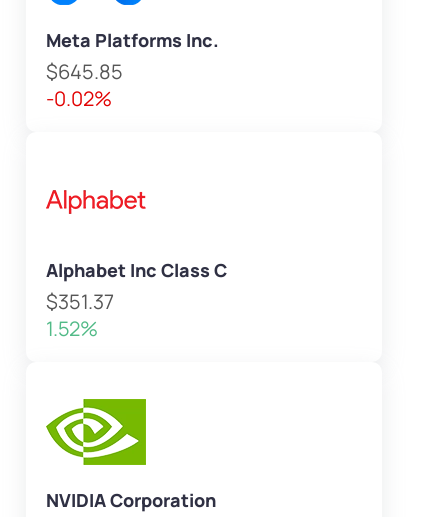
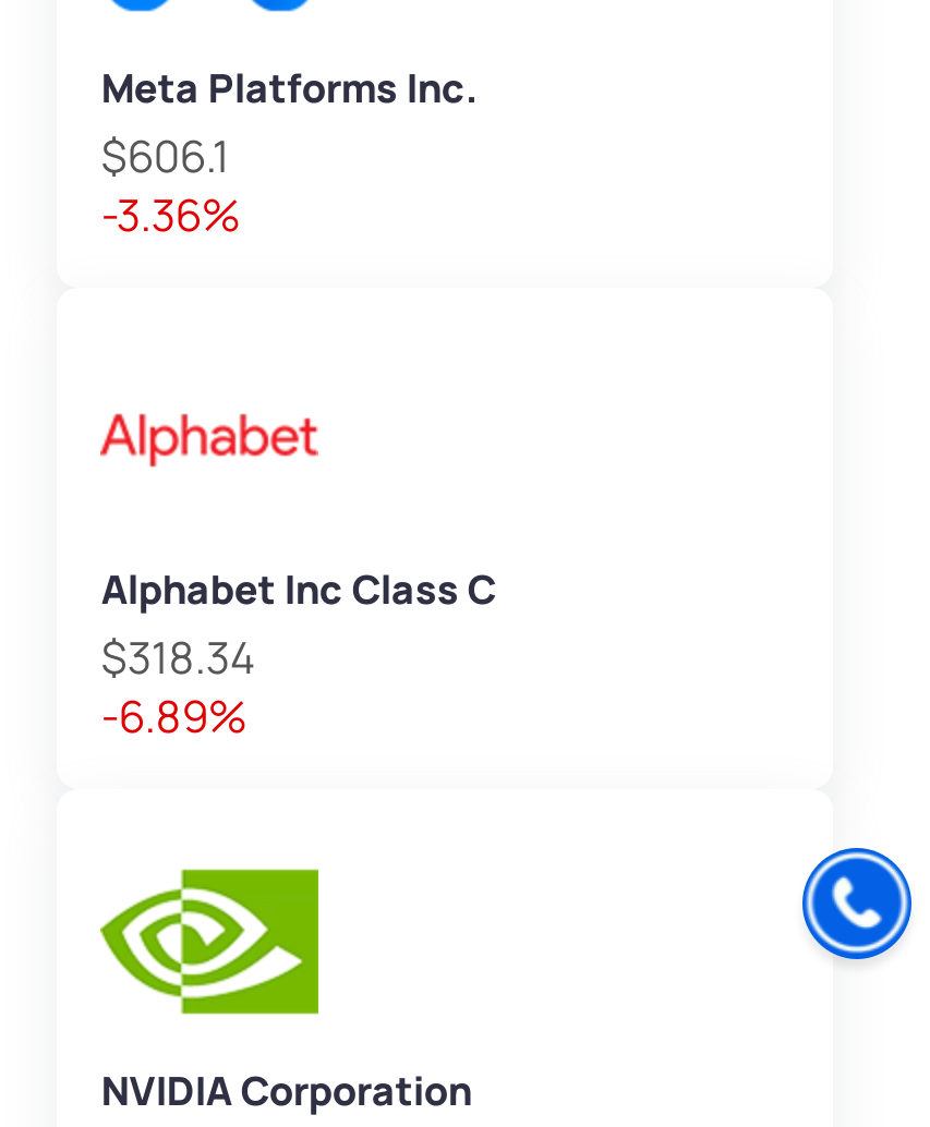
- $645.85
+ $606.1

- -0.02%
+ -3.36%

- $351.37
+ $318.34

+ [image]

- 1.52%
+ -6.89%
